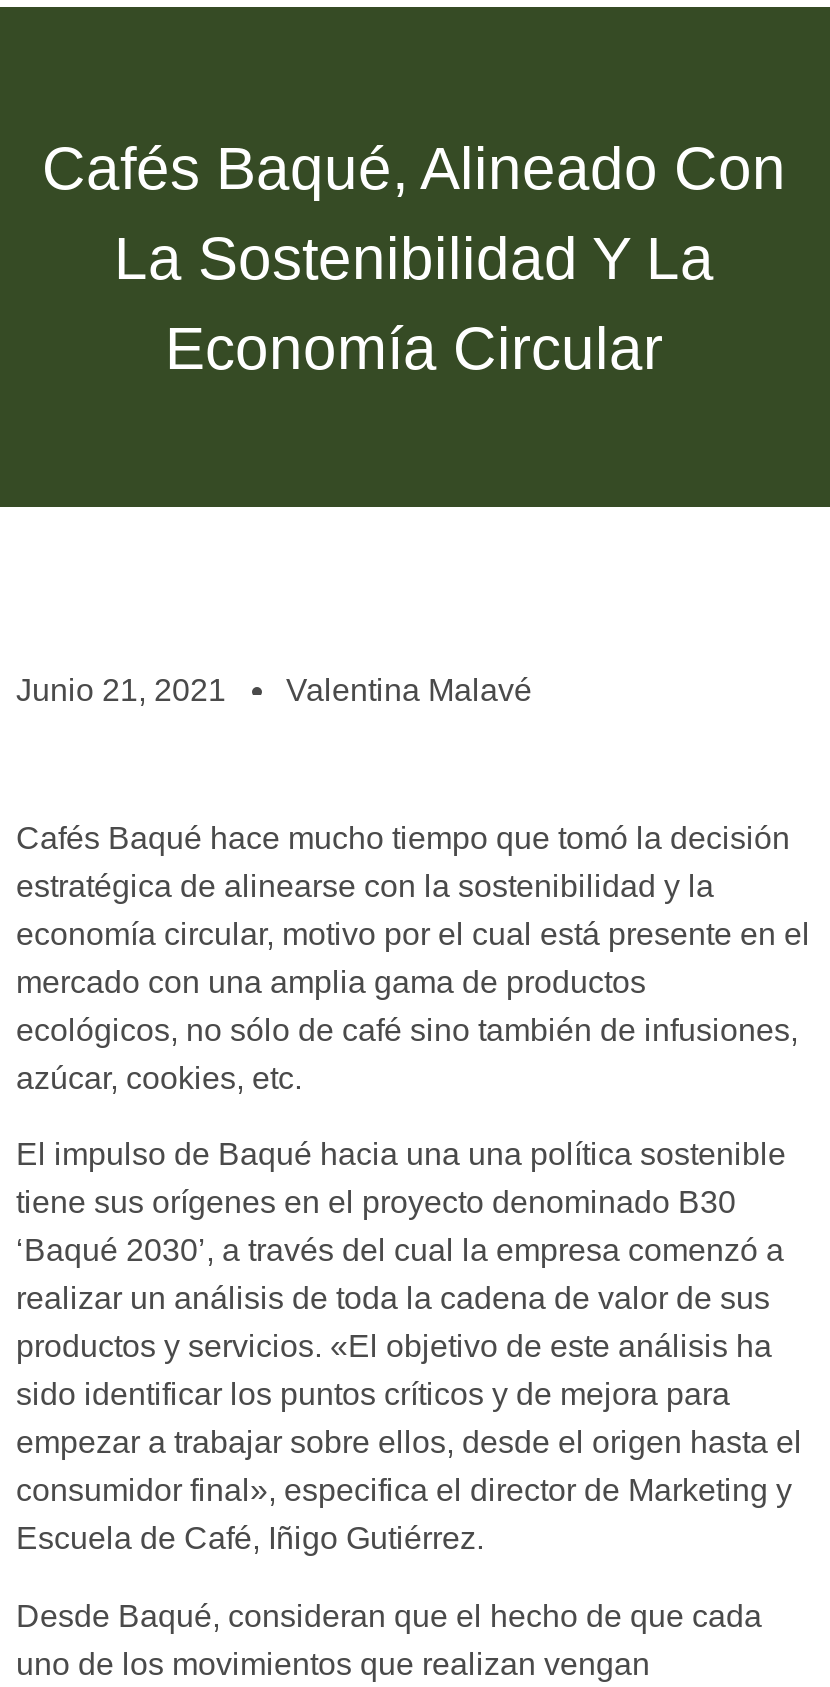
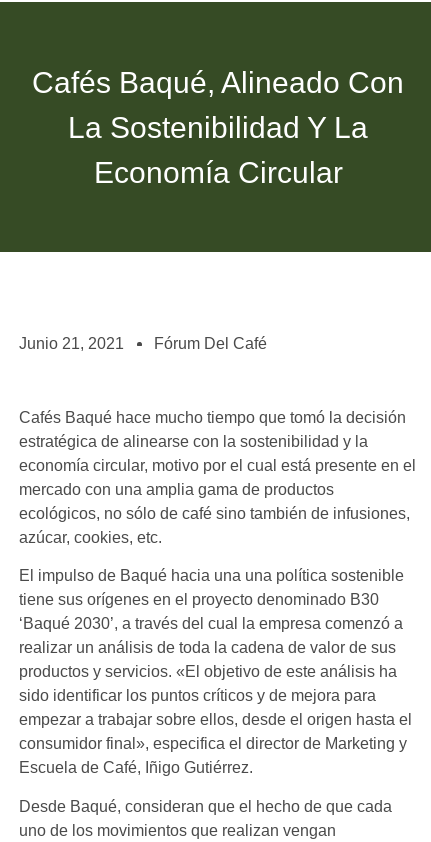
- Valentina Malavé
+ Fórum Del Café
